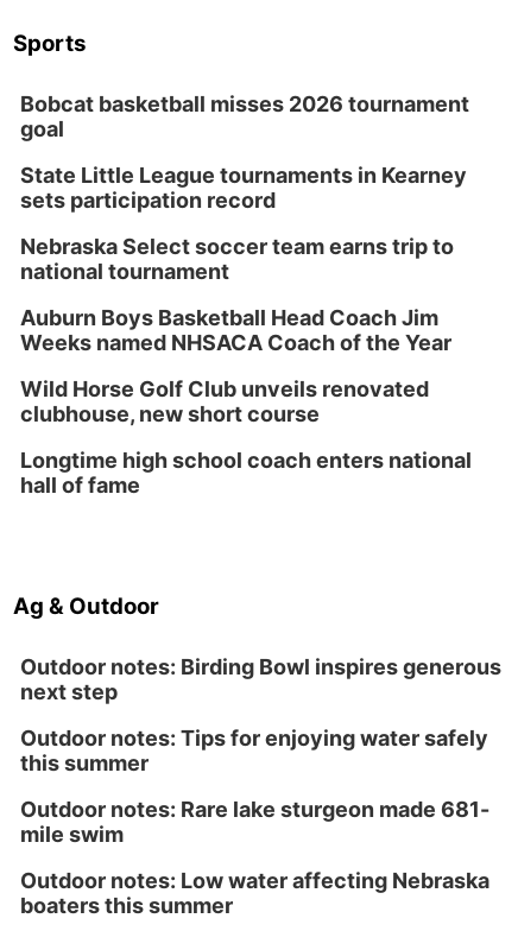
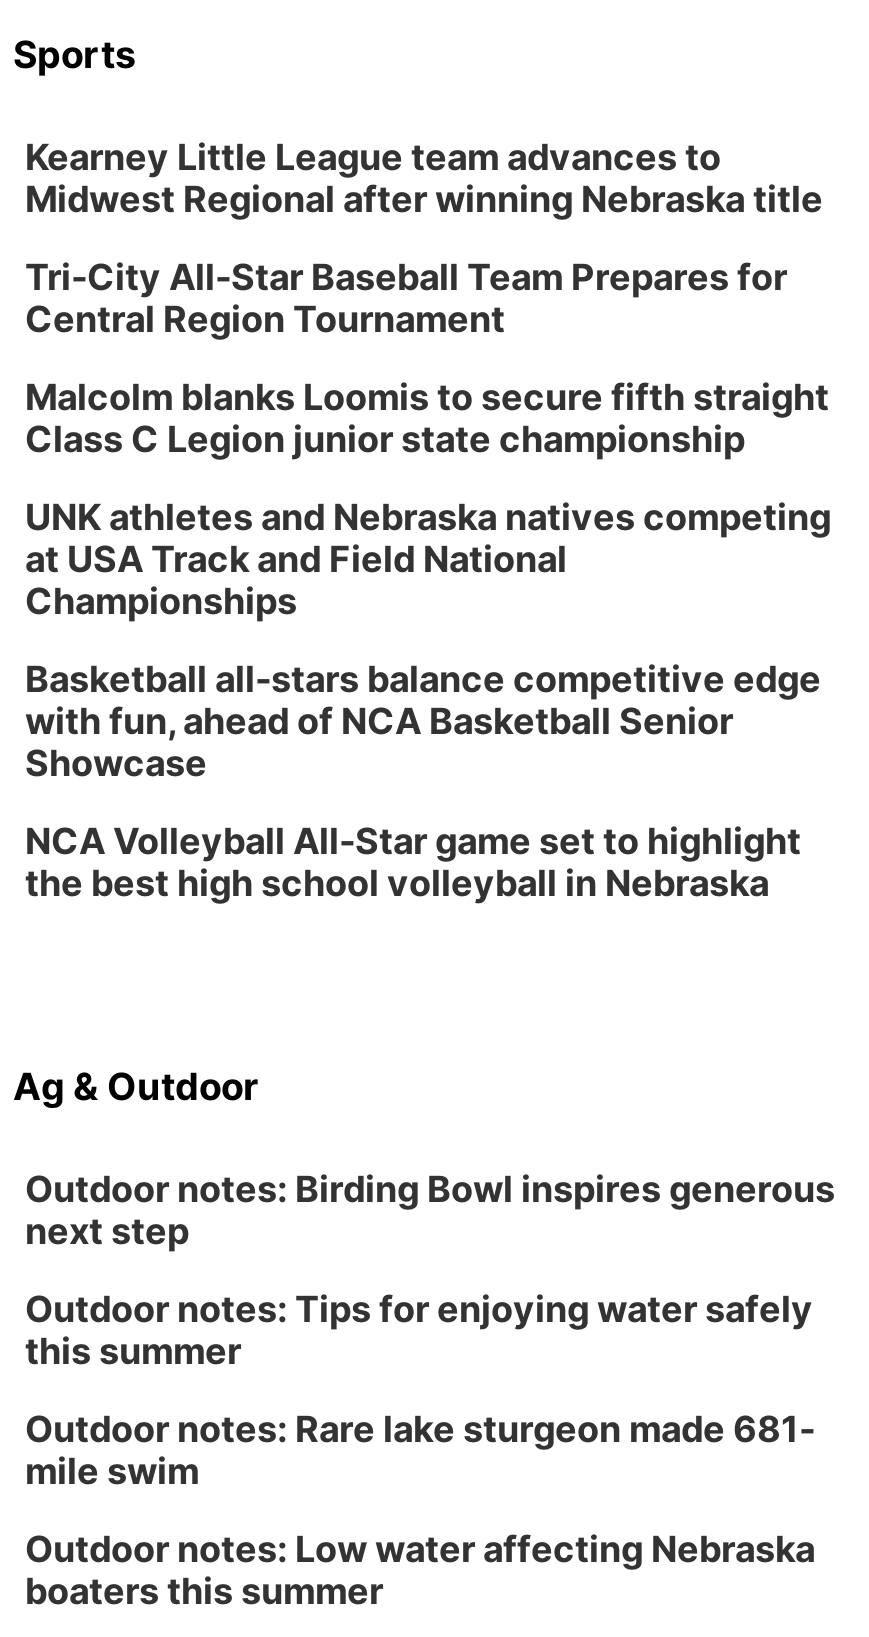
- Bobcat basketball misses 2026 tournament
- goal
+ Kearney Little League team advances to
+ Midwest Regional after winning Nebraska title

- State Little League tournaments in Kearney
- sets participation record
+ Tri-City All-Star Baseball Team Prepares for
+ Central Region Tournament

- Nebraska Select soccer team earns trip to
- national tournament
+ Malcolm blanks Loomis to secure fifth straight
+ Class C Legion junior state championship

- Auburn Boys Basketball Head Coach Jim
- Weeks named NHSACA Coach of the Year
+ UNK athletes and Nebraska natives competing
+ at USA Track and Field National
+ Championships

- Wild Horse Golf Club unveils renovated
- clubhouse, new short course
+ Basketball all-stars balance competitive edge
+ with fun, ahead of NCA Basketball Senior
+ Showcase

- Longtime high school coach enters national
- hall of fame
+ NCA Volleyball All-Star game set to highlight
+ the best high school volleyball in Nebraska
